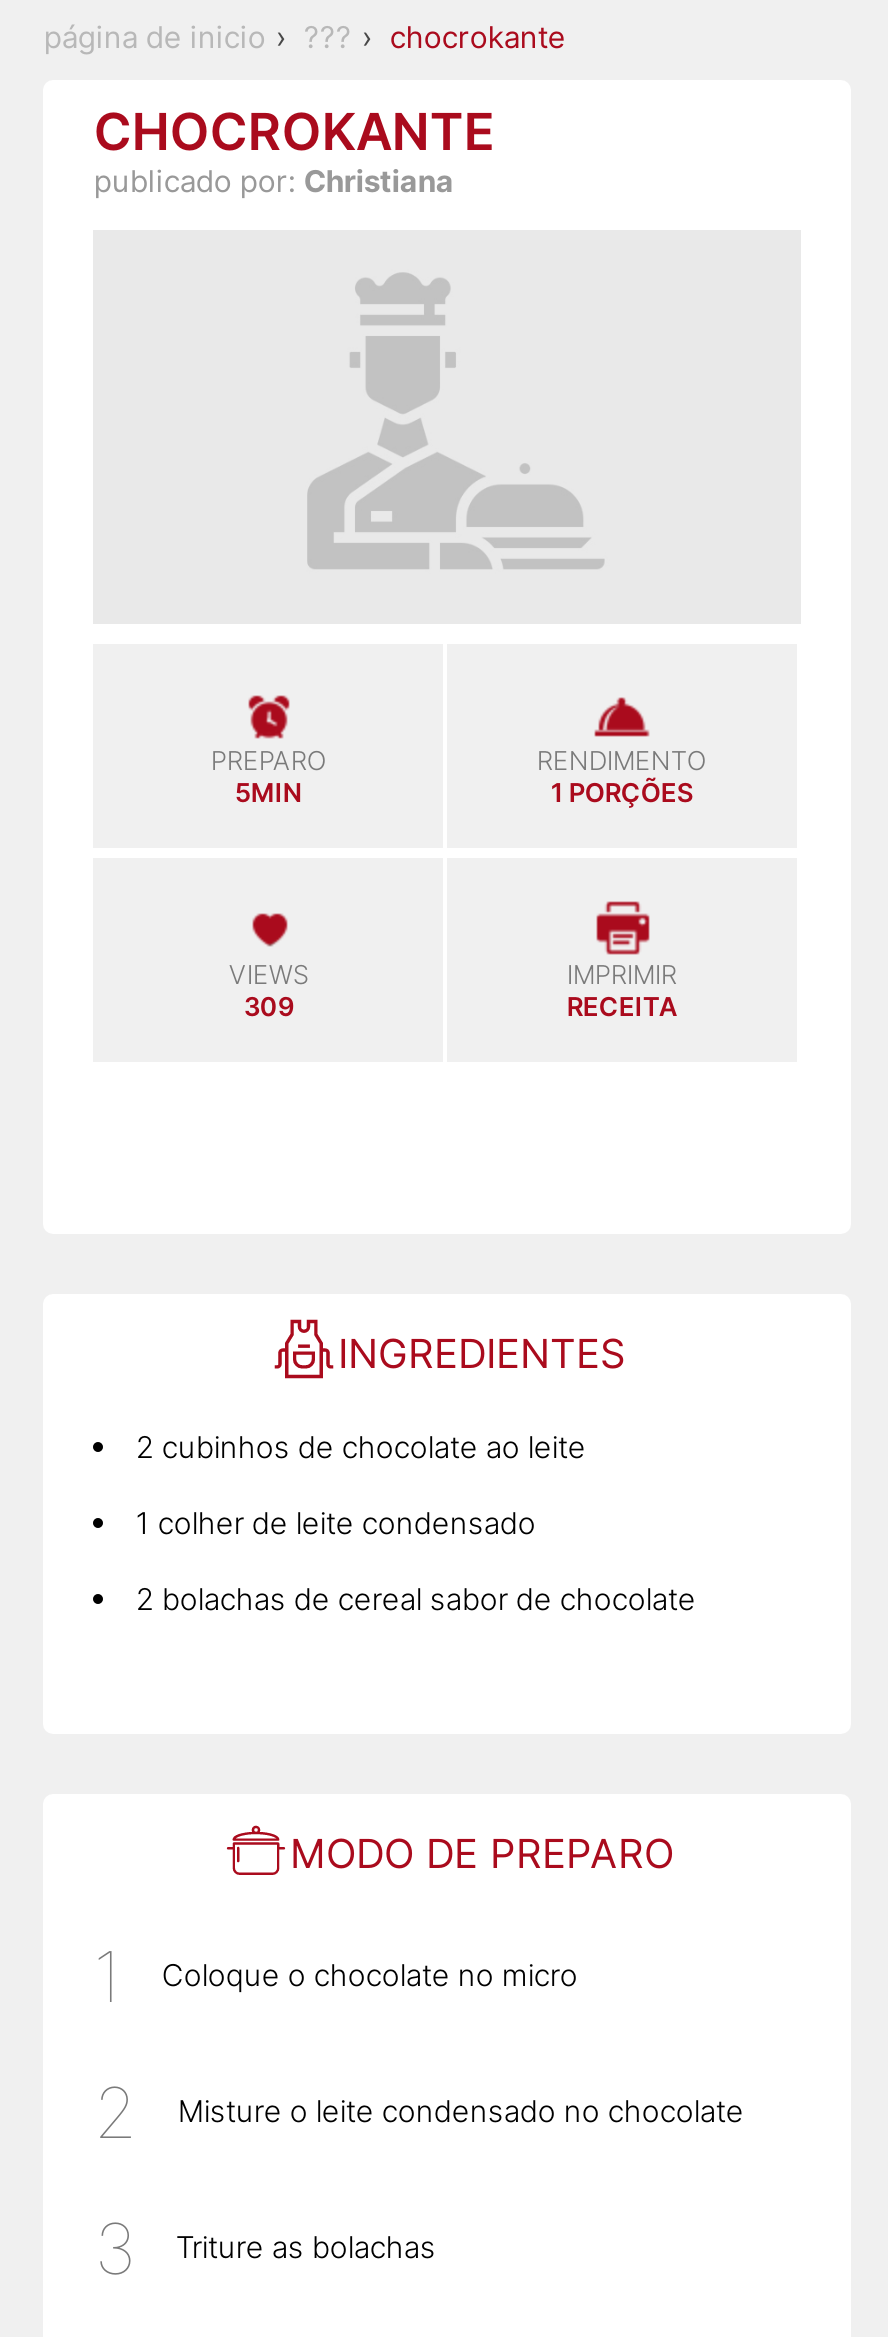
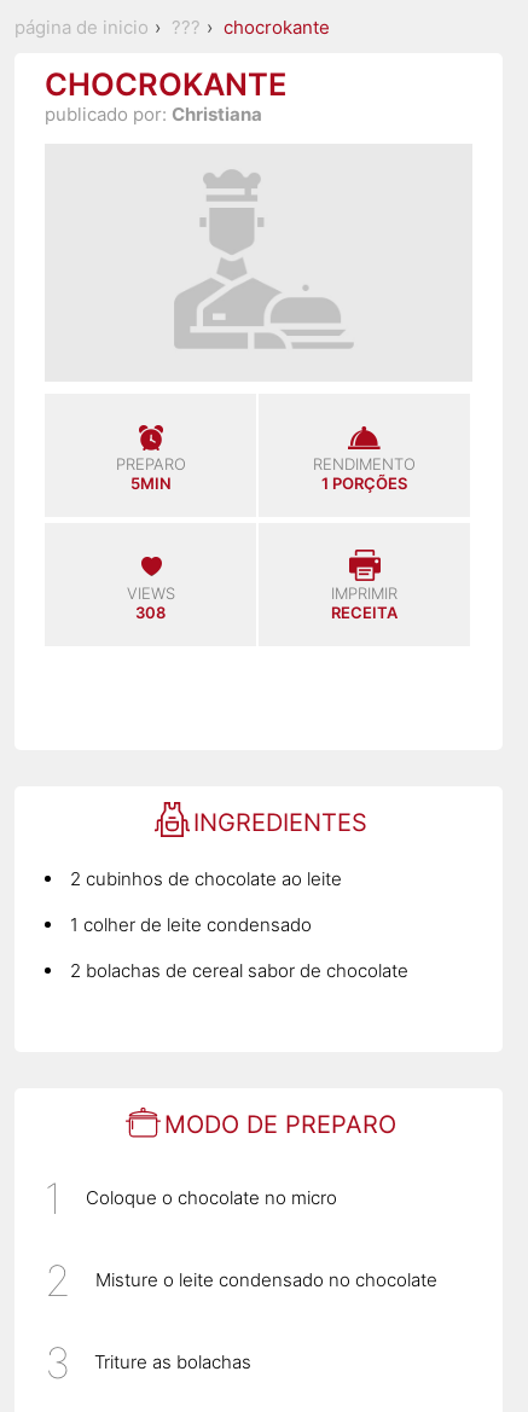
- 309
+ 308
